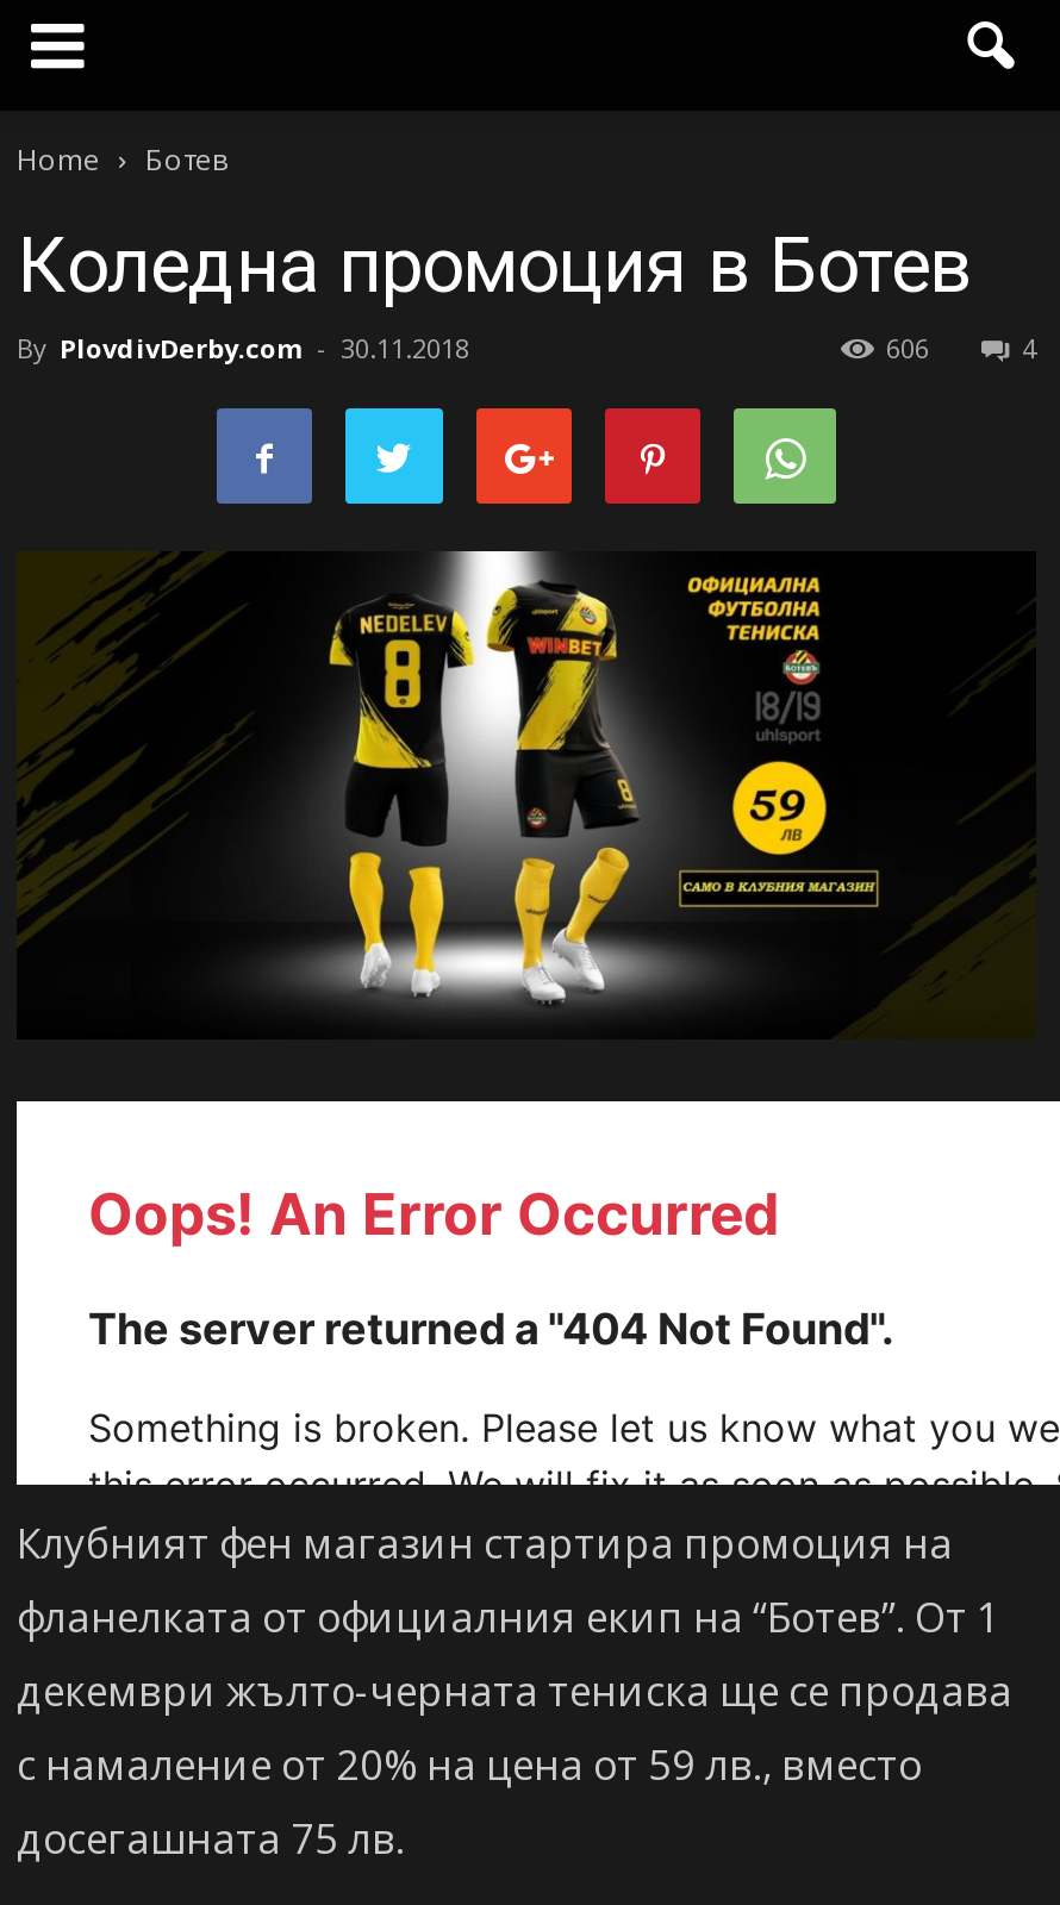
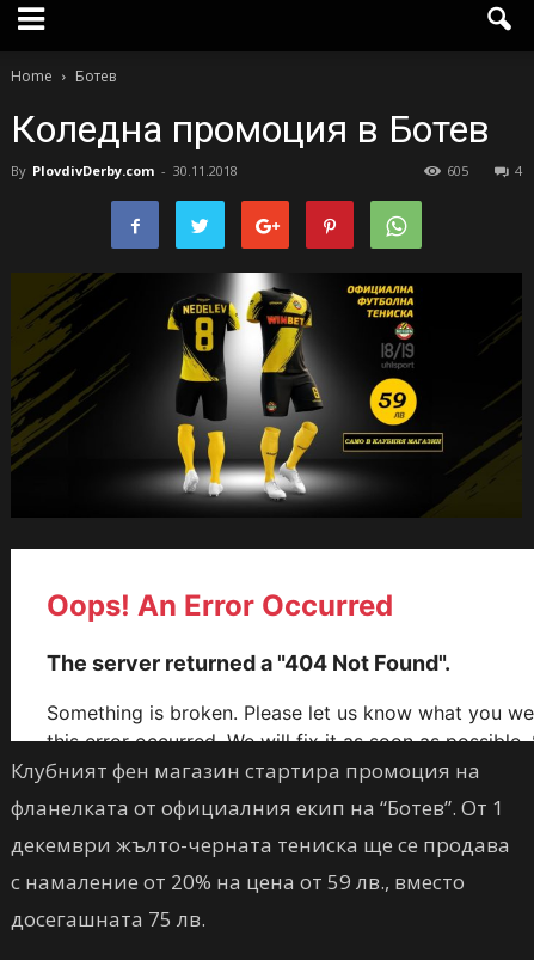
- 606
+ 605
